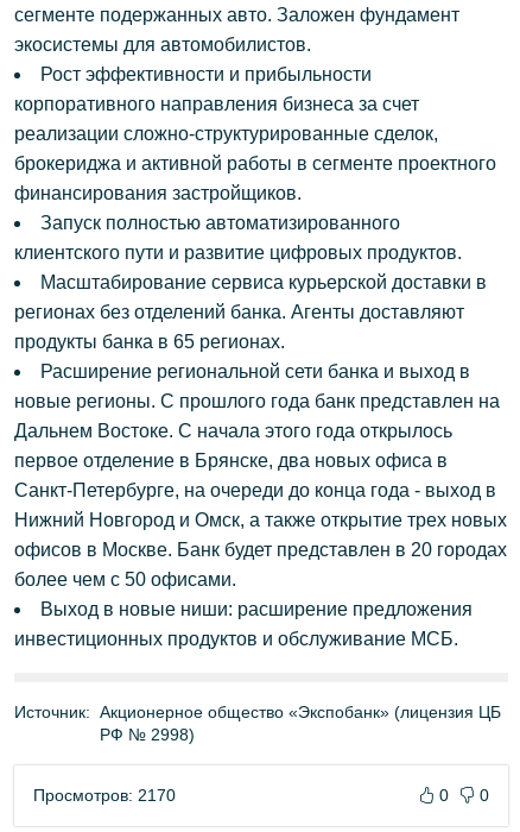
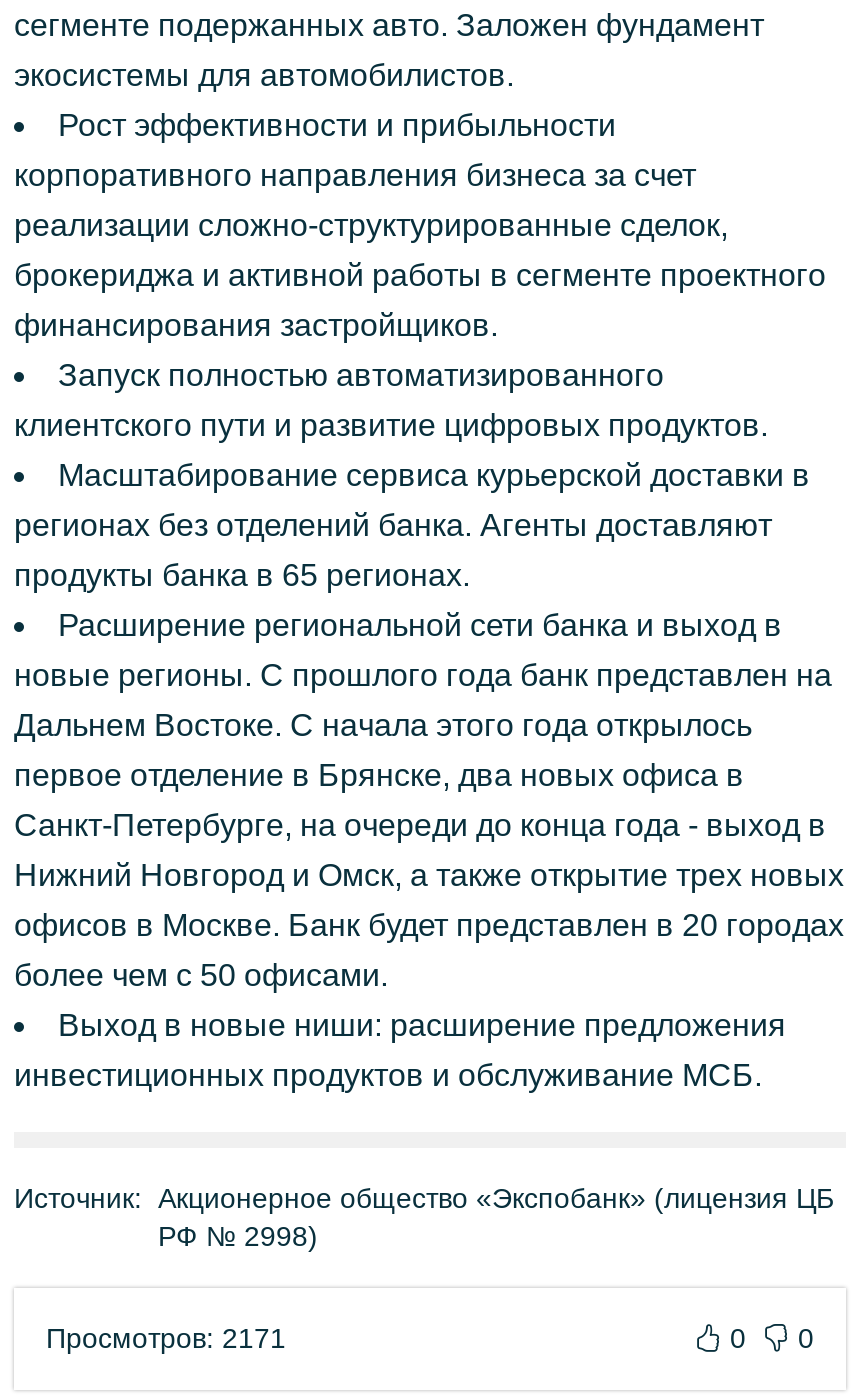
- Просмотров: 2170
+ Просмотров: 2171
